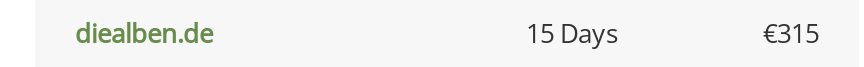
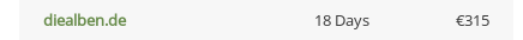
- 15 Days
+ 18 Days
